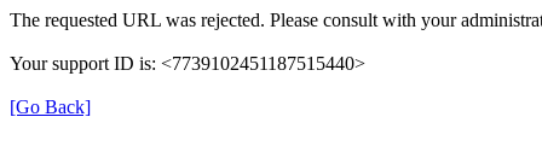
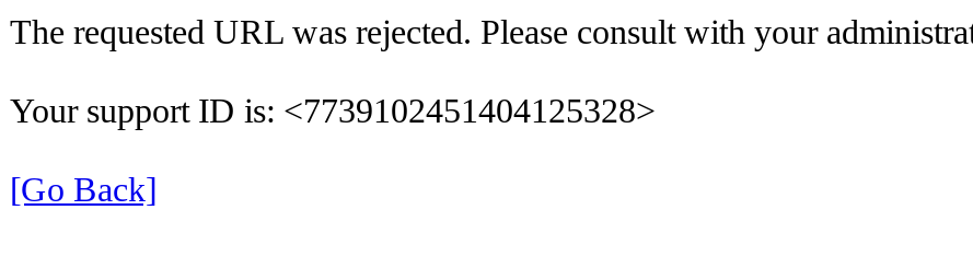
- Your support ID is: <7739102451187515440>
+ Your support ID is: <7739102451404125328>
